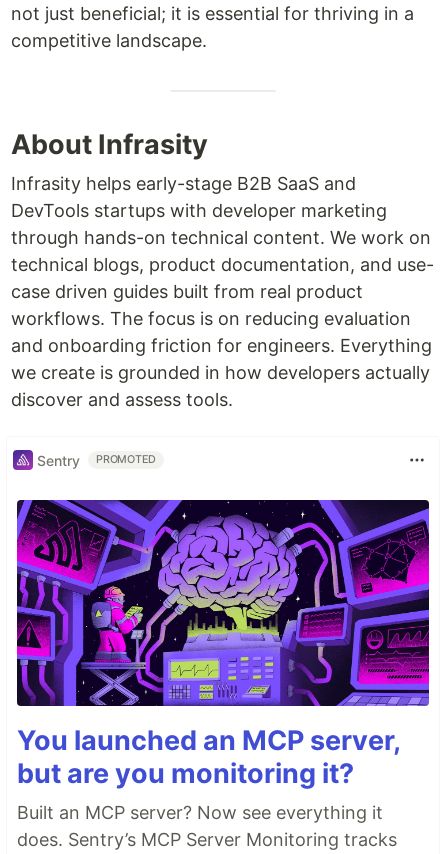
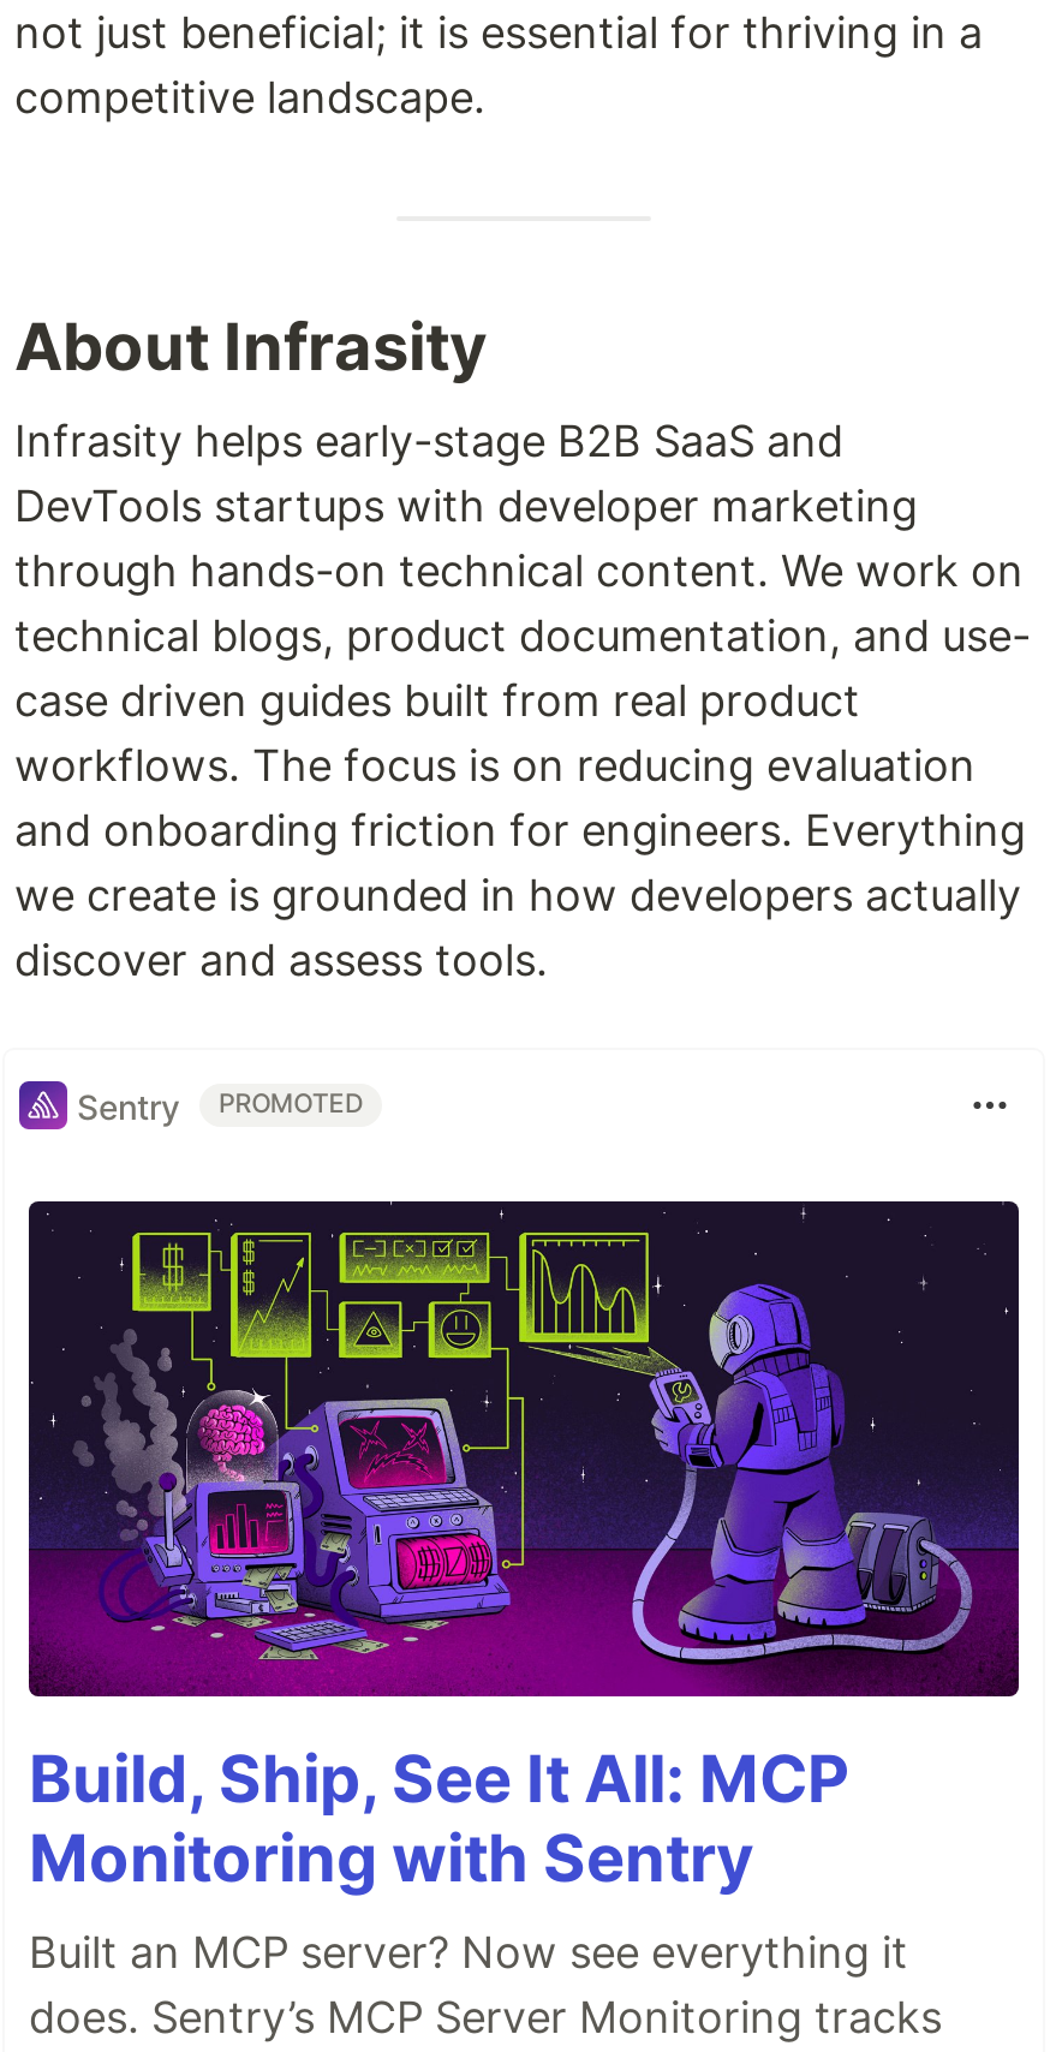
- [image]
- You launched an MCP server,
- but are you monitoring it?
+ [image]
+ Build, Ship, See It All: MCP
+ Monitoring with Sentry
